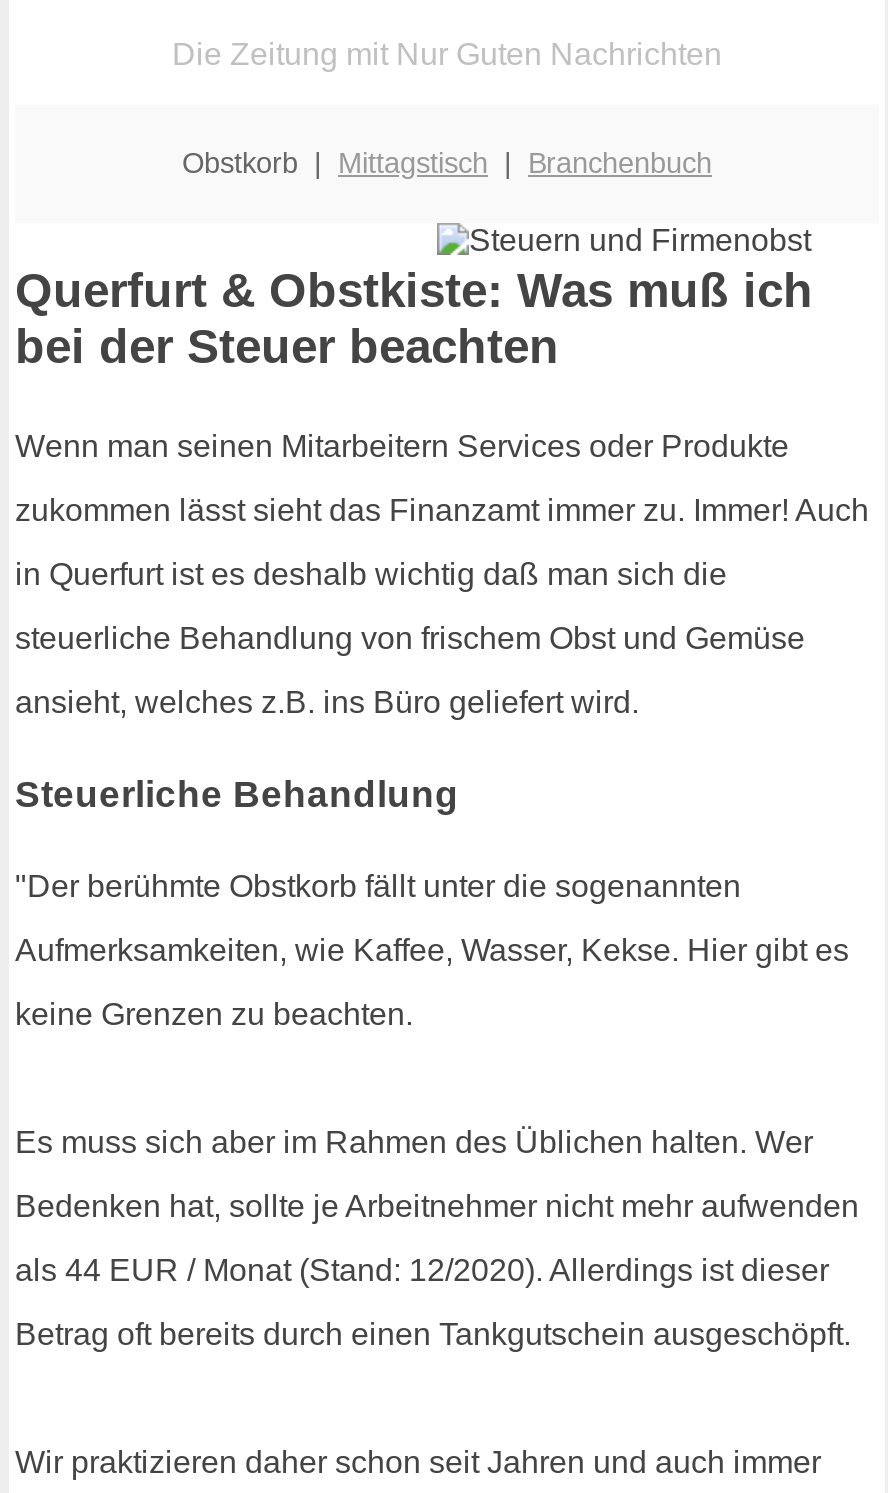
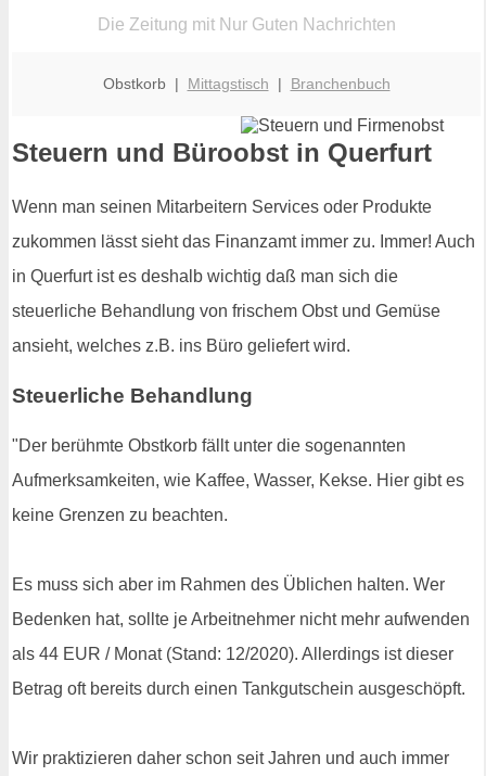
- Querfurt & Obstkiste: Was muß ich
- bei der Steuer beachten
+ Steuern und Büroobst in Querfurt
